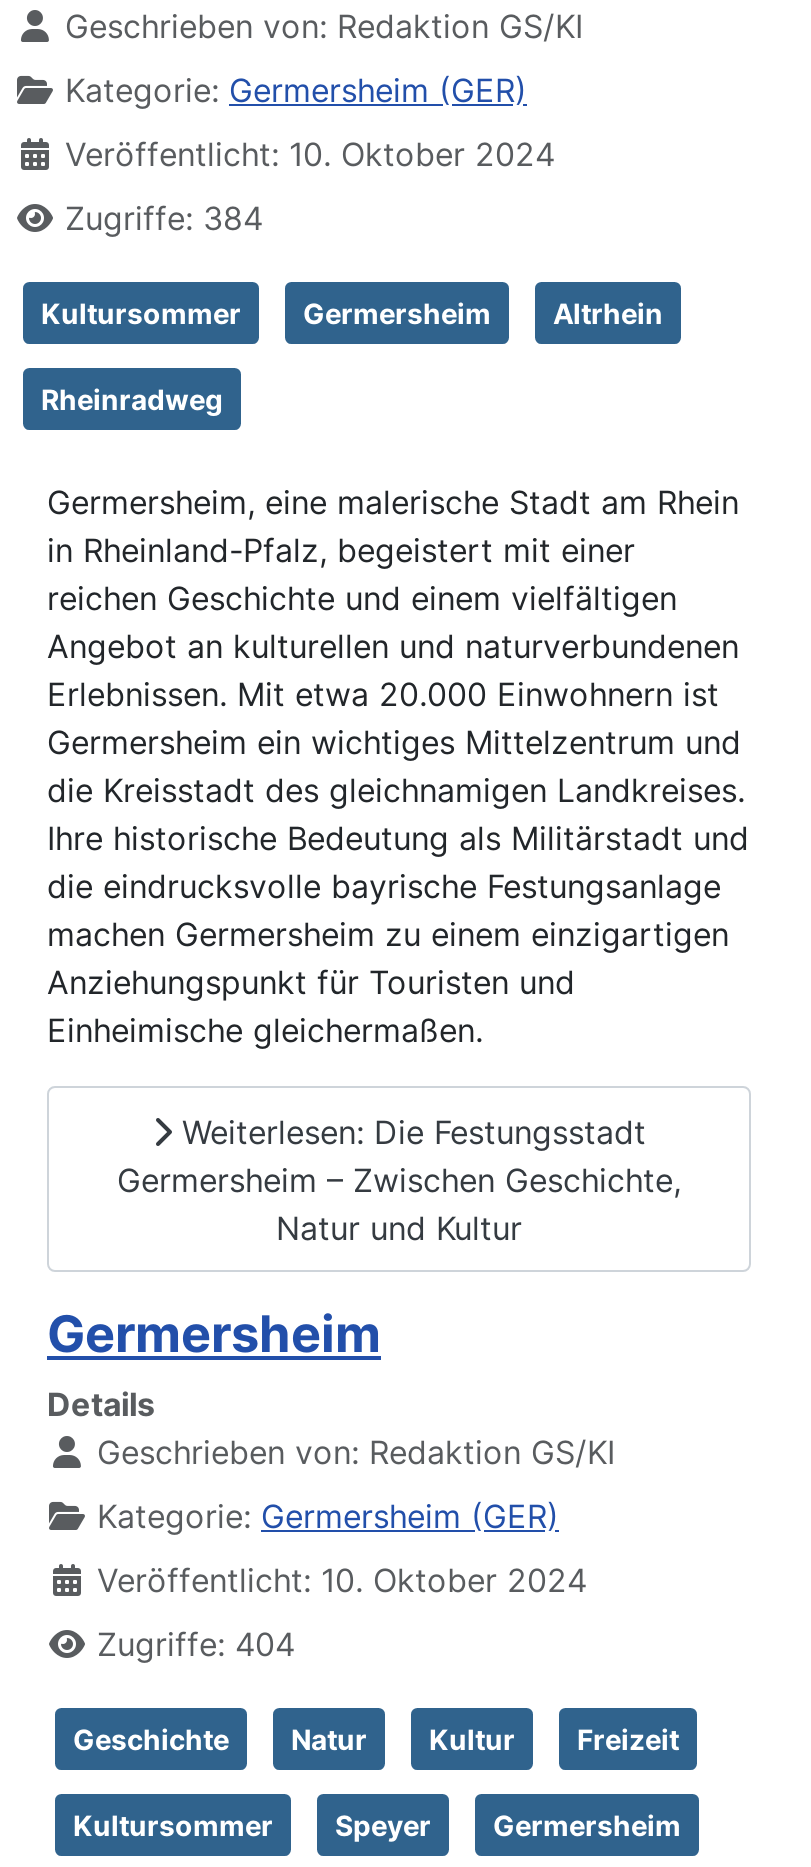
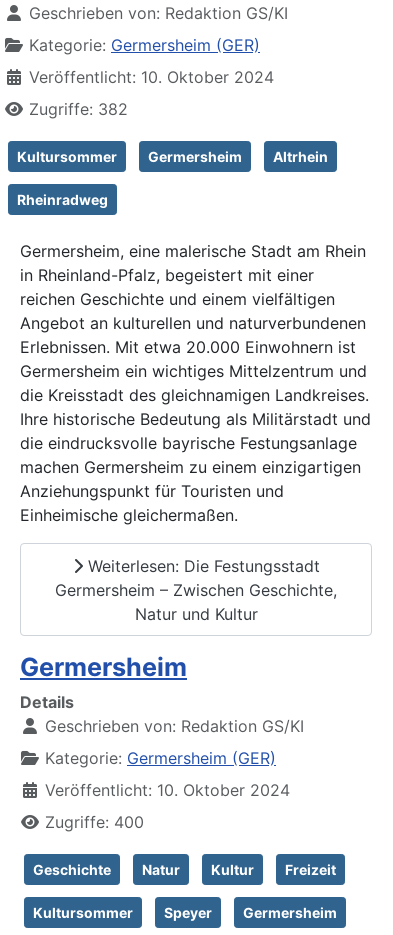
- Zugriffe: 384
+ Zugriffe: 382

- Zugriffe: 404
+ Zugriffe: 400
